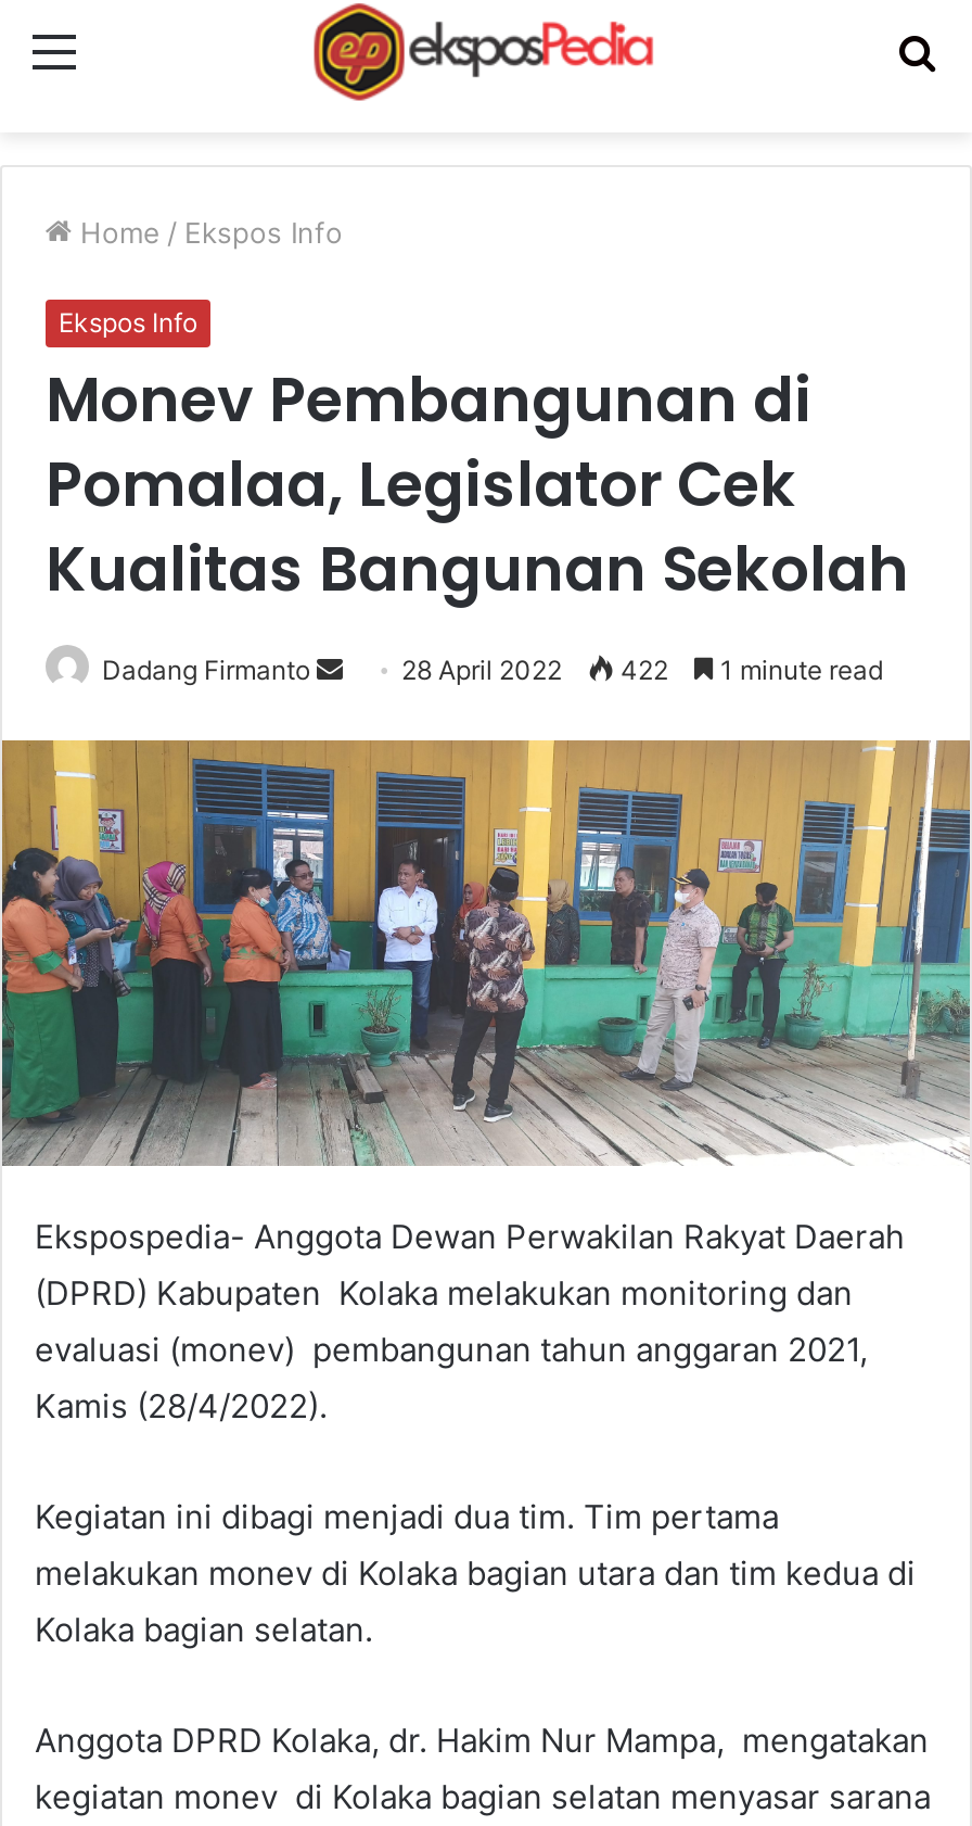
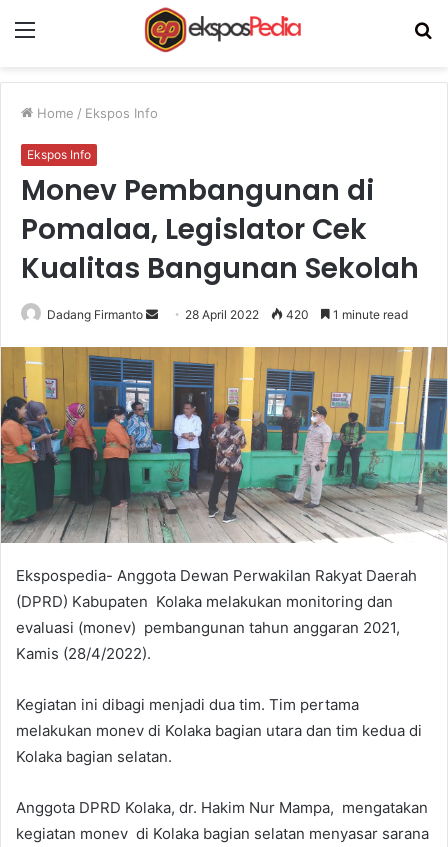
- 422
+ 420
